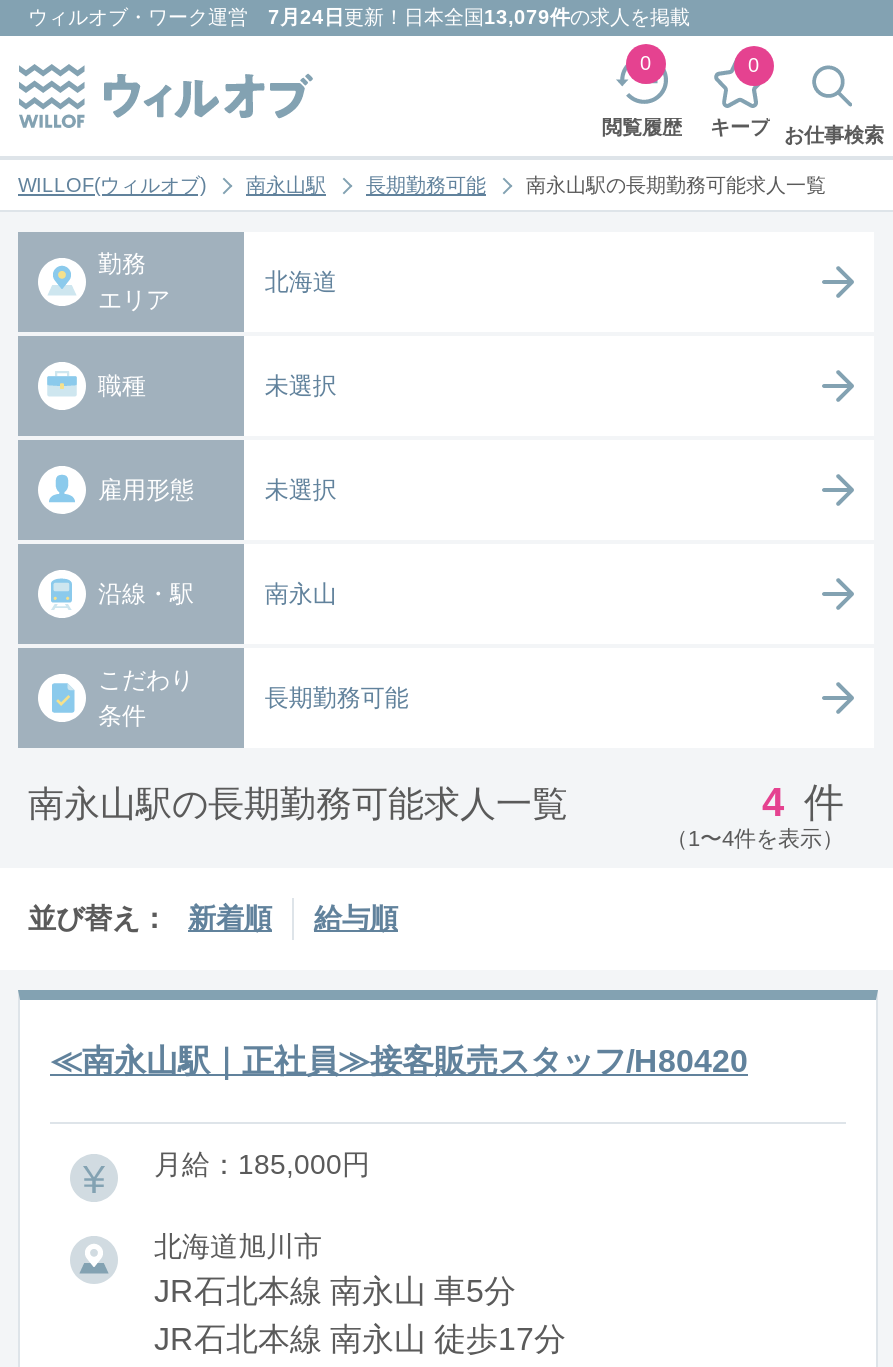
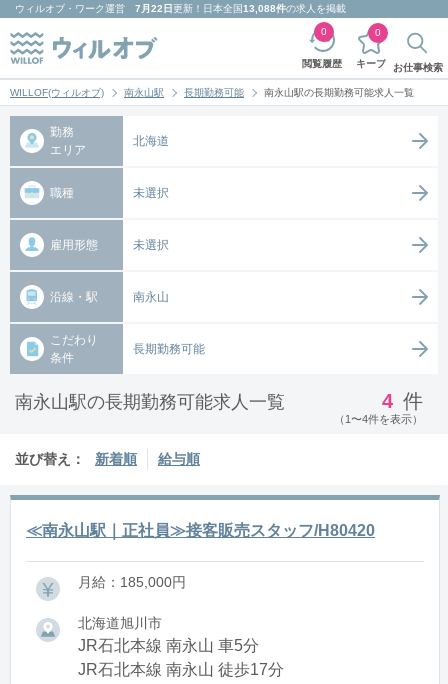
- ウィルオブ・ワーク運営7月24日更新！日本全国13,079件の求人を掲載
+ ウィルオブ・ワーク運営7月22日更新！日本全国13,088件の求人を掲載
